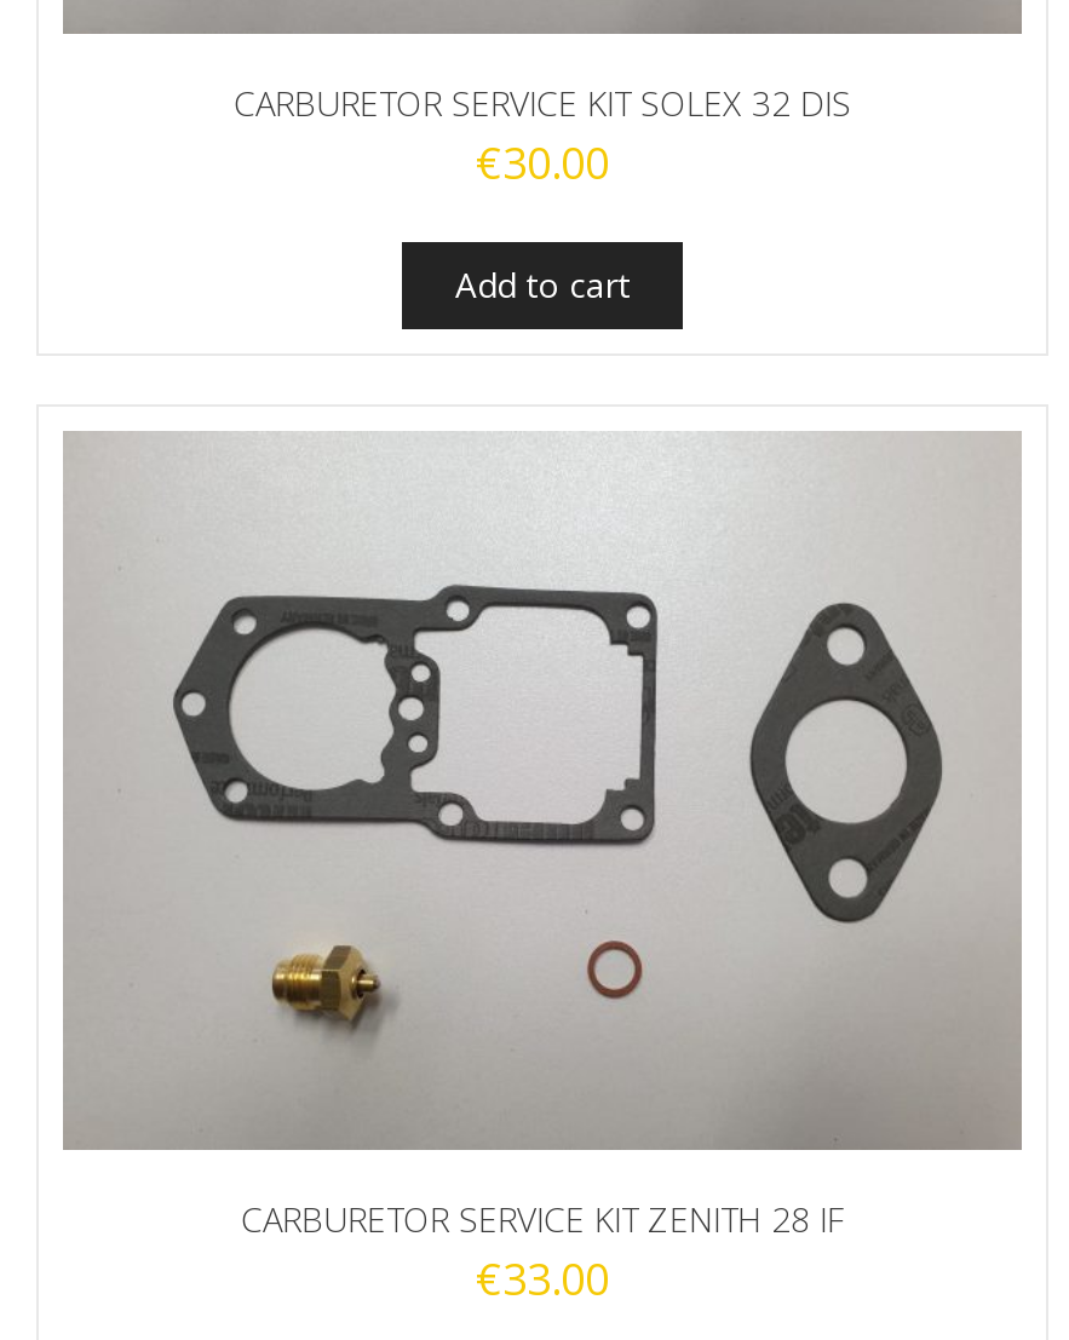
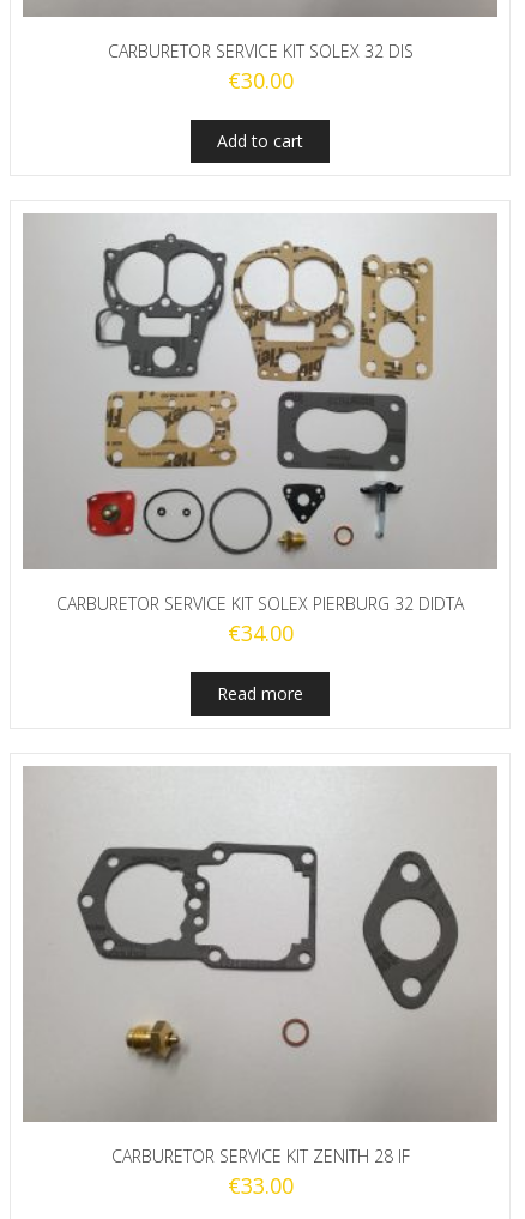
+ [image]
+ CARBURETOR SERVICE KIT SOLEX PIERBURG 32 DIDTA
+ €34.00
+ Read more
